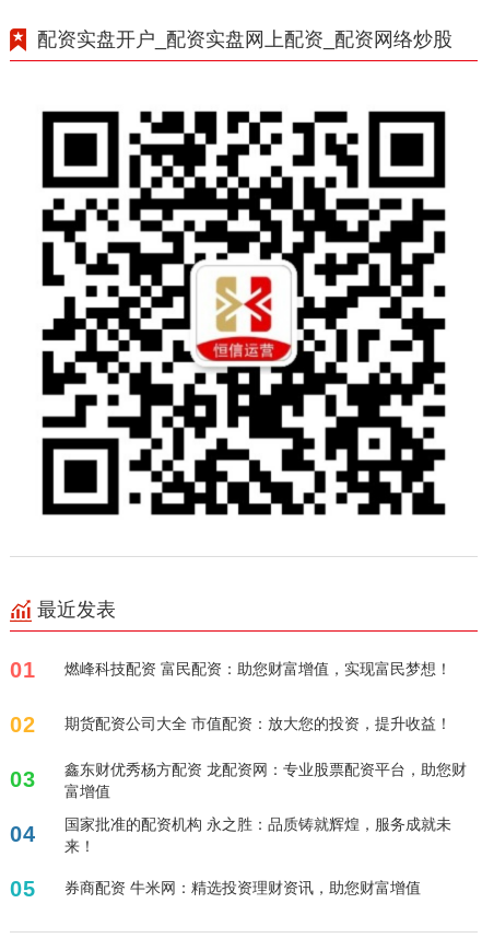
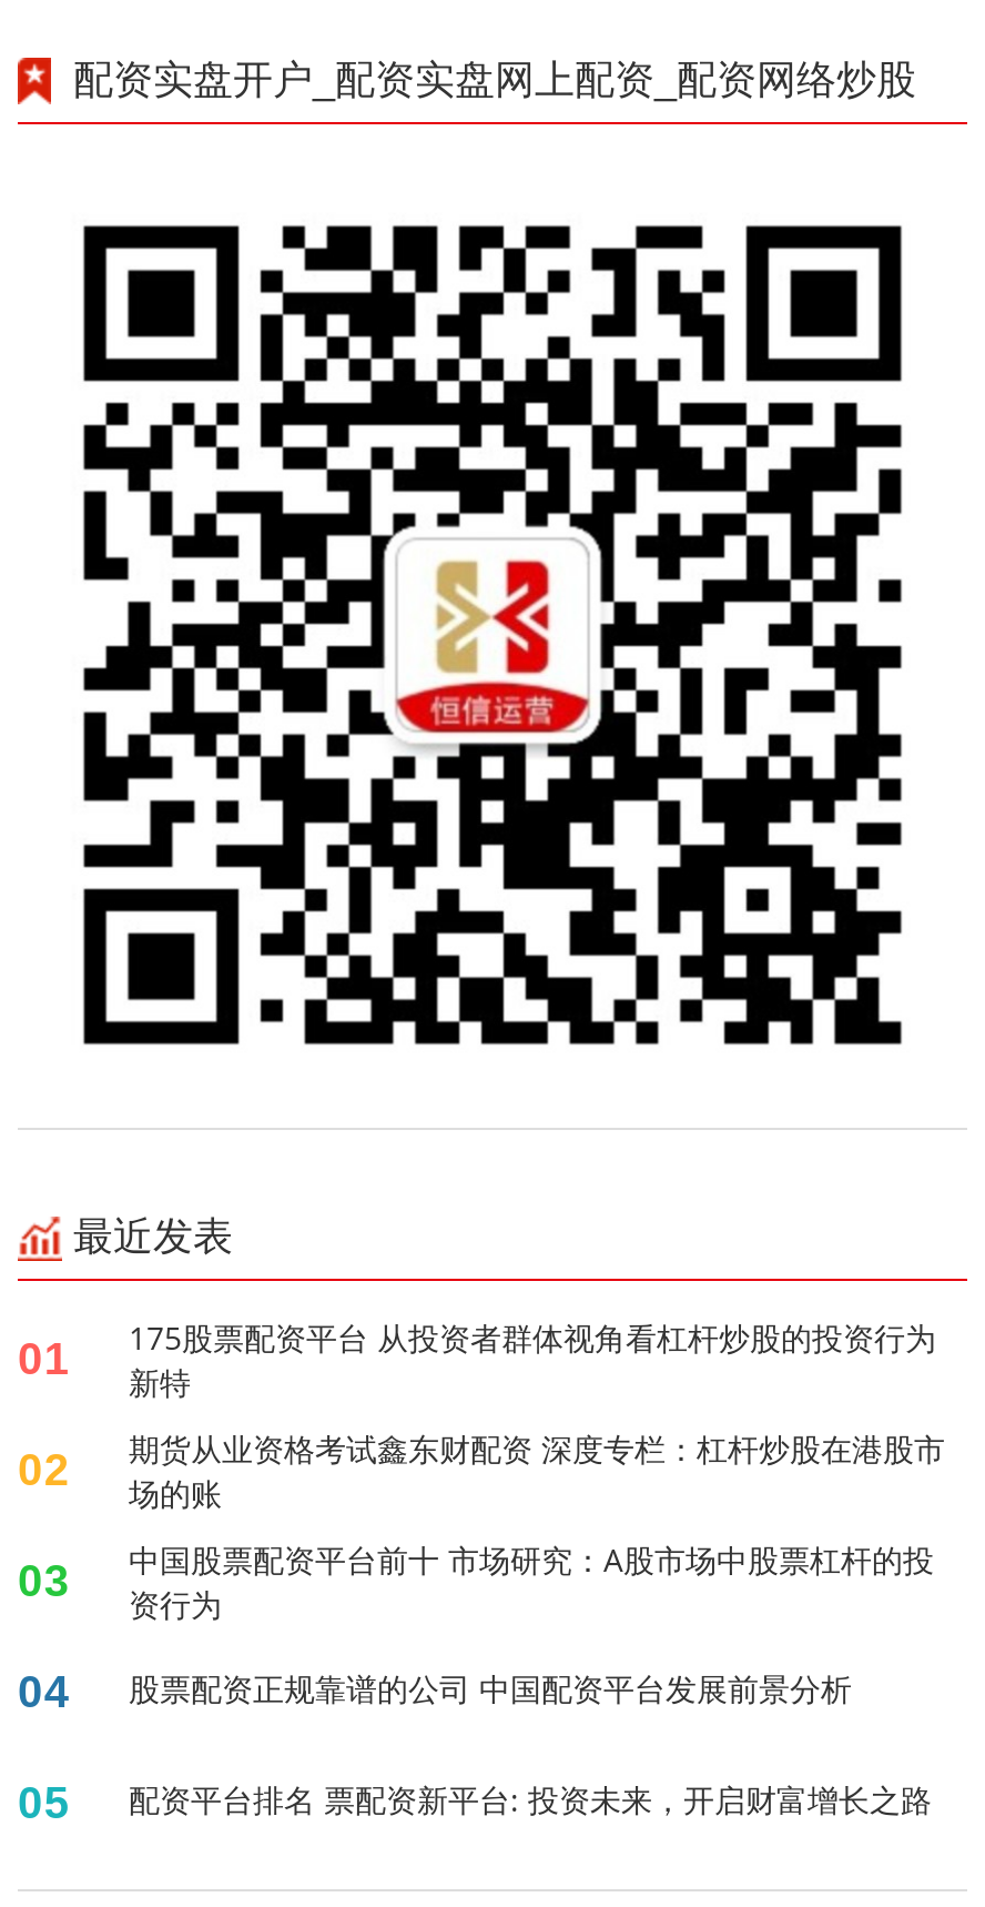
- 燃峰科技配资 富民配资：助您财富增值，实现富民梦想！
+ 175股票配资平台 从投资者群体视角看杠杆炒股的投资行为
+ 新特

- 期货配资公司大全 市值配资：放大您的投资，提升收益！
+ 期货从业资格考试鑫东财配资 深度专栏：杠杆炒股在港股市
+ 场的账

- 鑫东财优秀杨方配资 龙配资网：专业股票配资平台，助您财
- 富增值
+ 中国股票配资平台前十 市场研究：A股市场中股票杠杆的投
+ 资行为

- 国家批准的配资机构 永之胜：品质铸就辉煌，服务成就未
- 来！
+ 股票配资正规靠谱的公司 中国配资平台发展前景分析

- 券商配资 牛米网：精选投资理财资讯，助您财富增值
+ 配资平台排名 票配资新平台: 投资未来，开启财富增长之路
